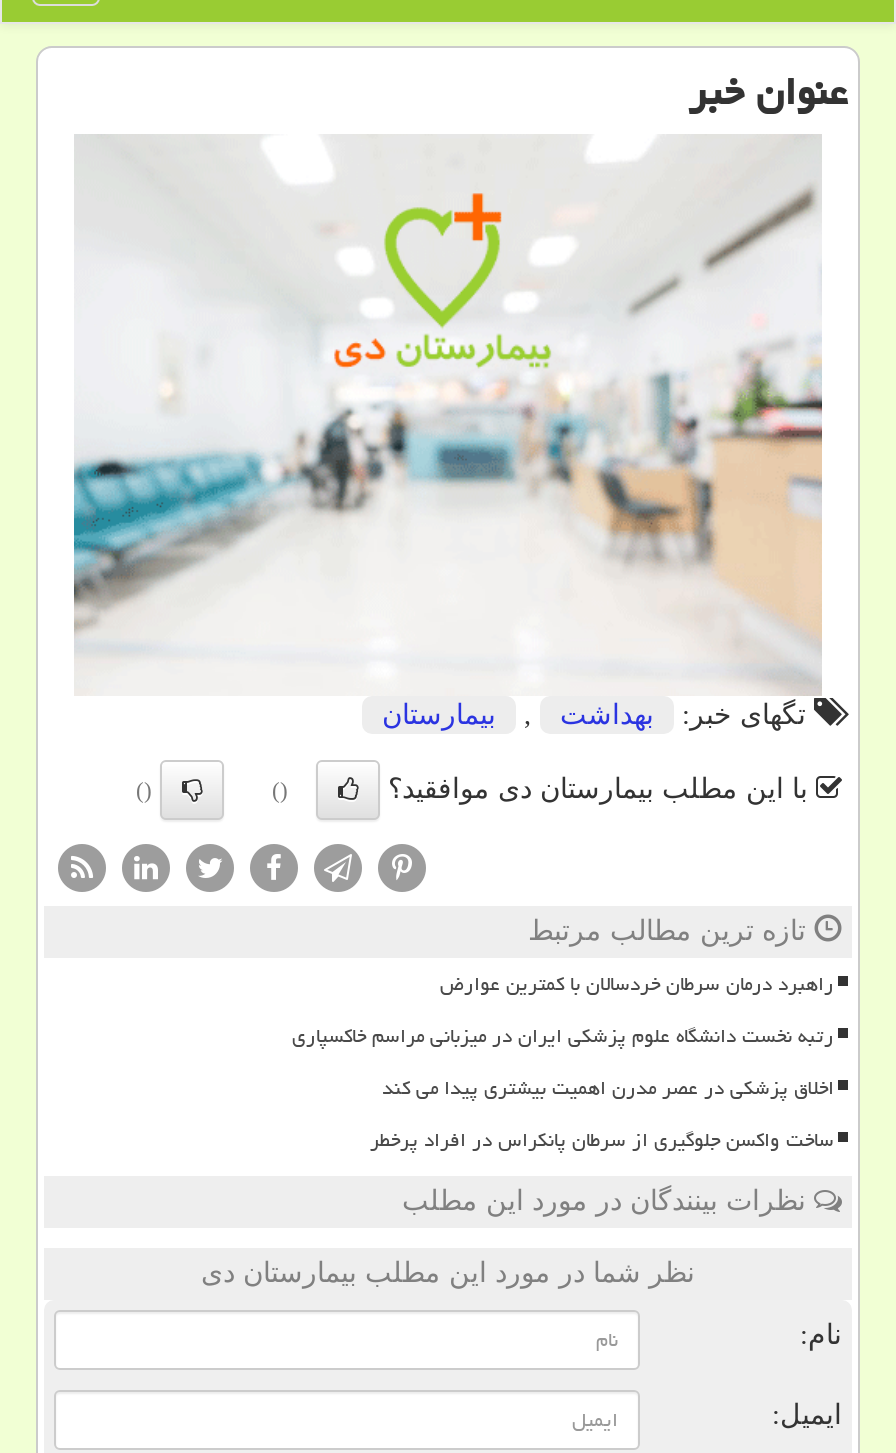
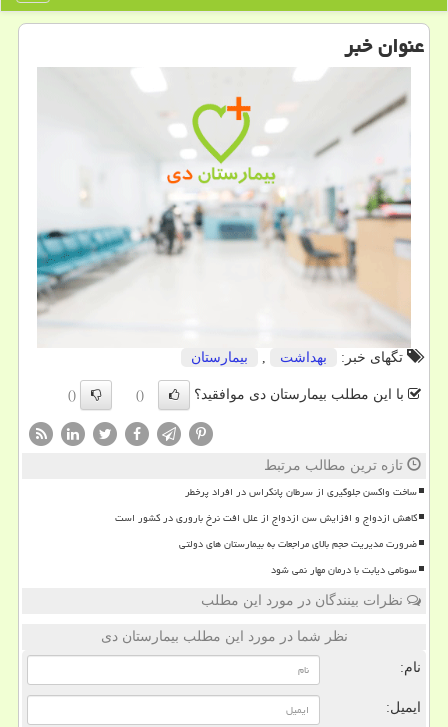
- راهبرد درمان سرطان خردسالان با کمترین عوارض
- رتبه نخست دانشگاه علوم پزشکی ایران در میزبانی مراسم خاکسپاری
- اخلاق پزشکی در عصر مدرن اهمیت بیشتری پیدا می کند

moved up: ساخت واکسن جلوگیری از سرطان پانکراس در افراد پرخطر

+ کاهش ازدواج و افزایش سن ازدواج از علل افت نرخ باروری در کشور است
+ ضرورت مدیریت حجم بالای مراجعات به بیمارستان های دولتی
+ سونامی دیابت با درمان مهار نمی شود
